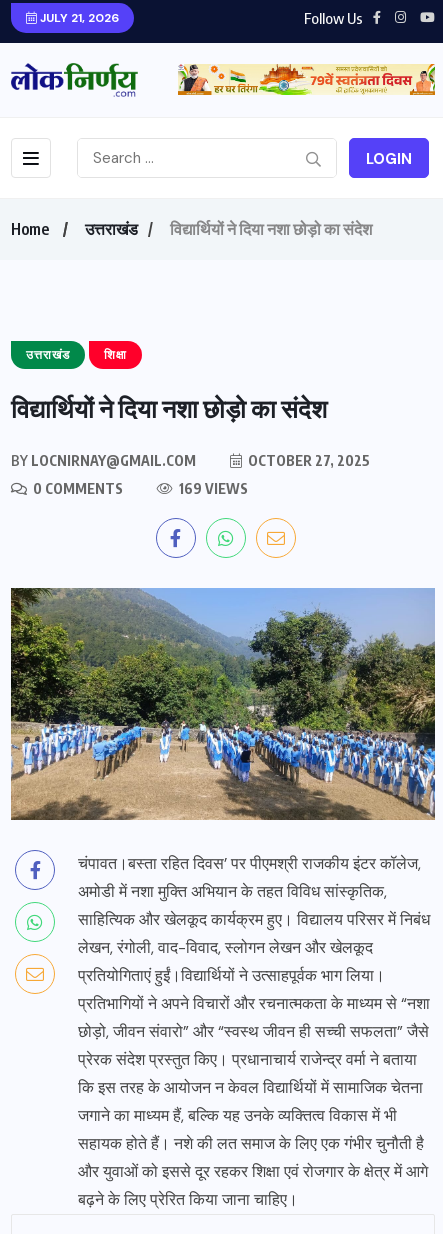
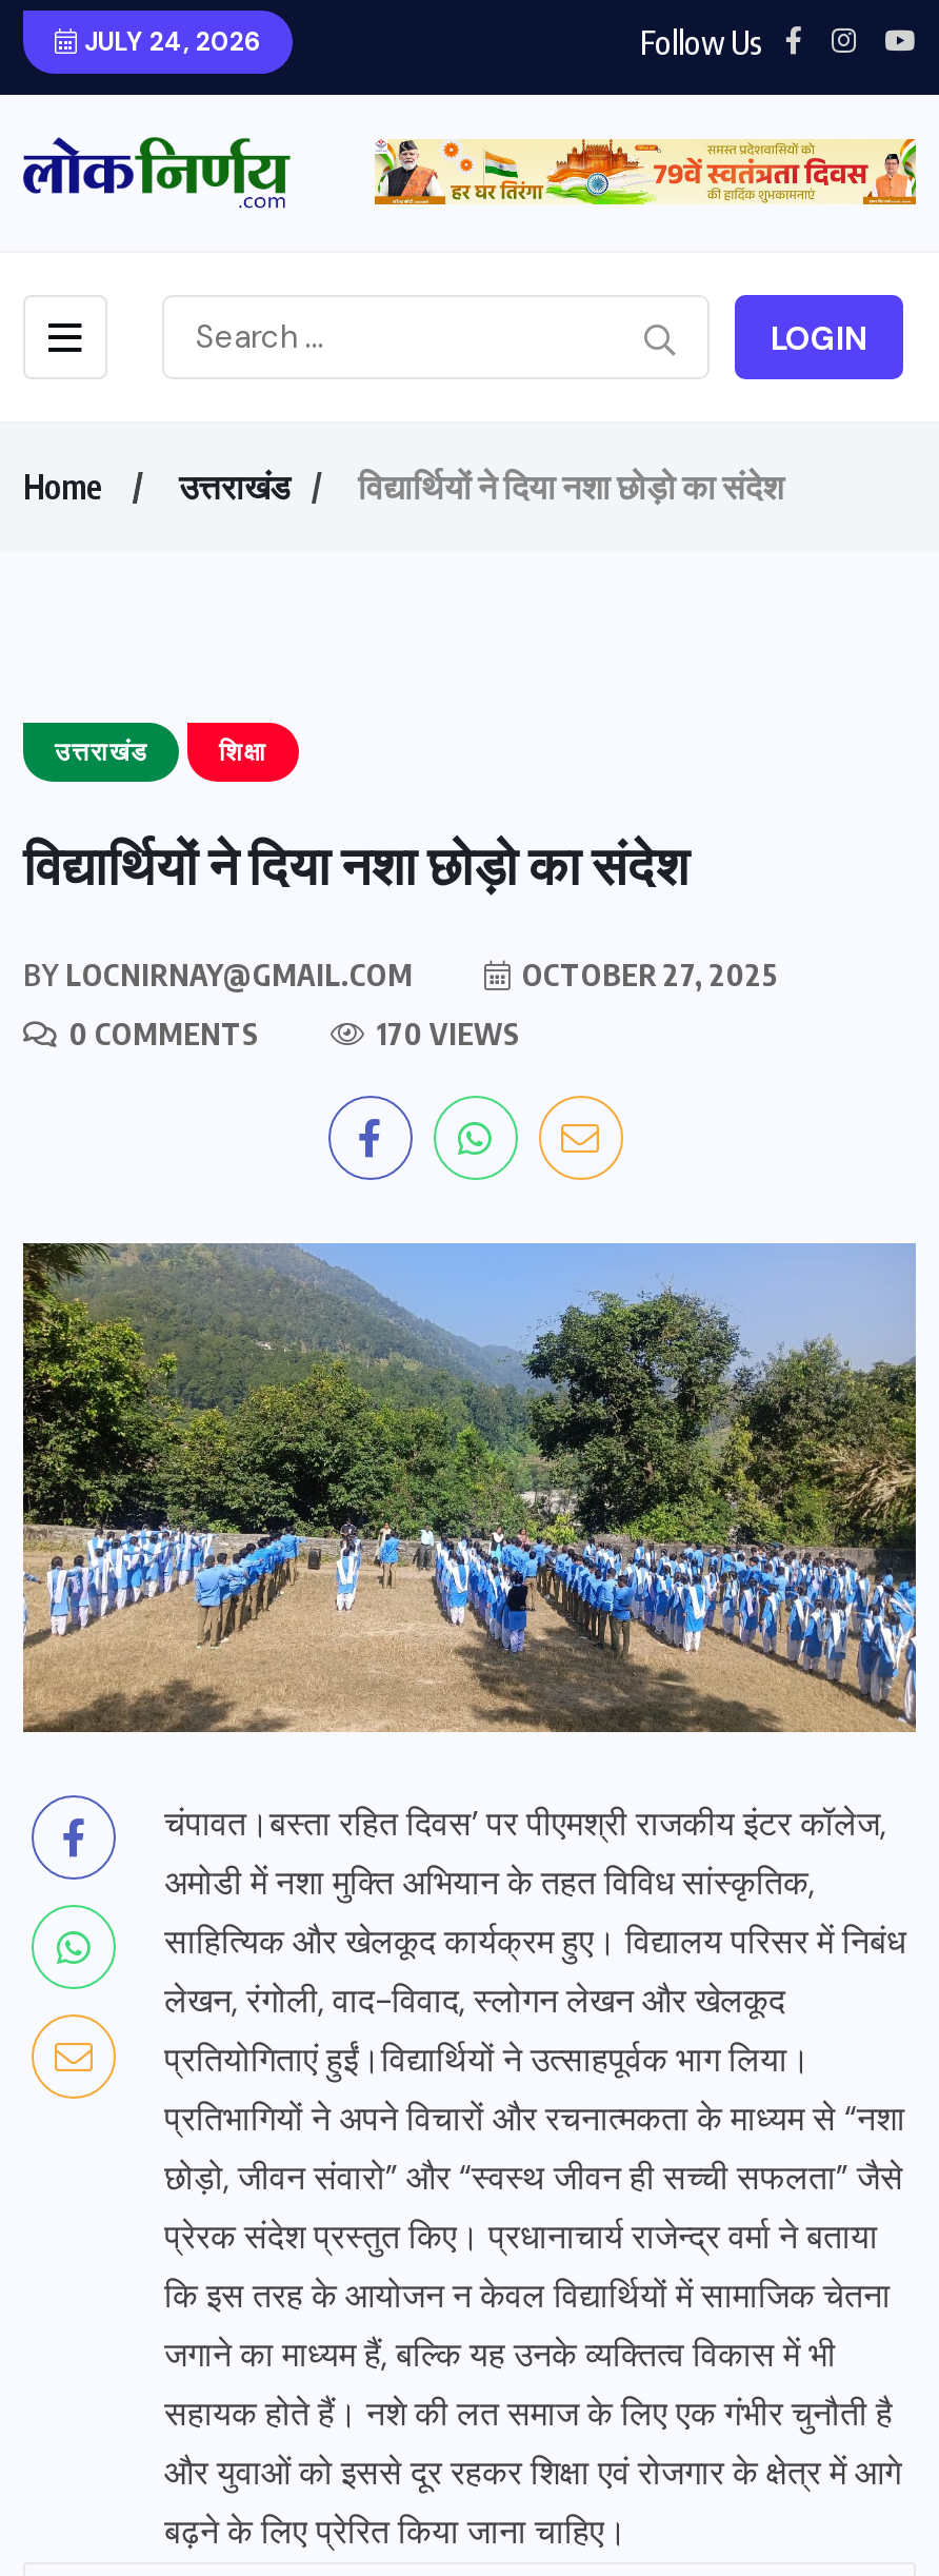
- JULY 21, 2026
+ JULY 24, 2026

- 169 VIEWS
+ 170 VIEWS
